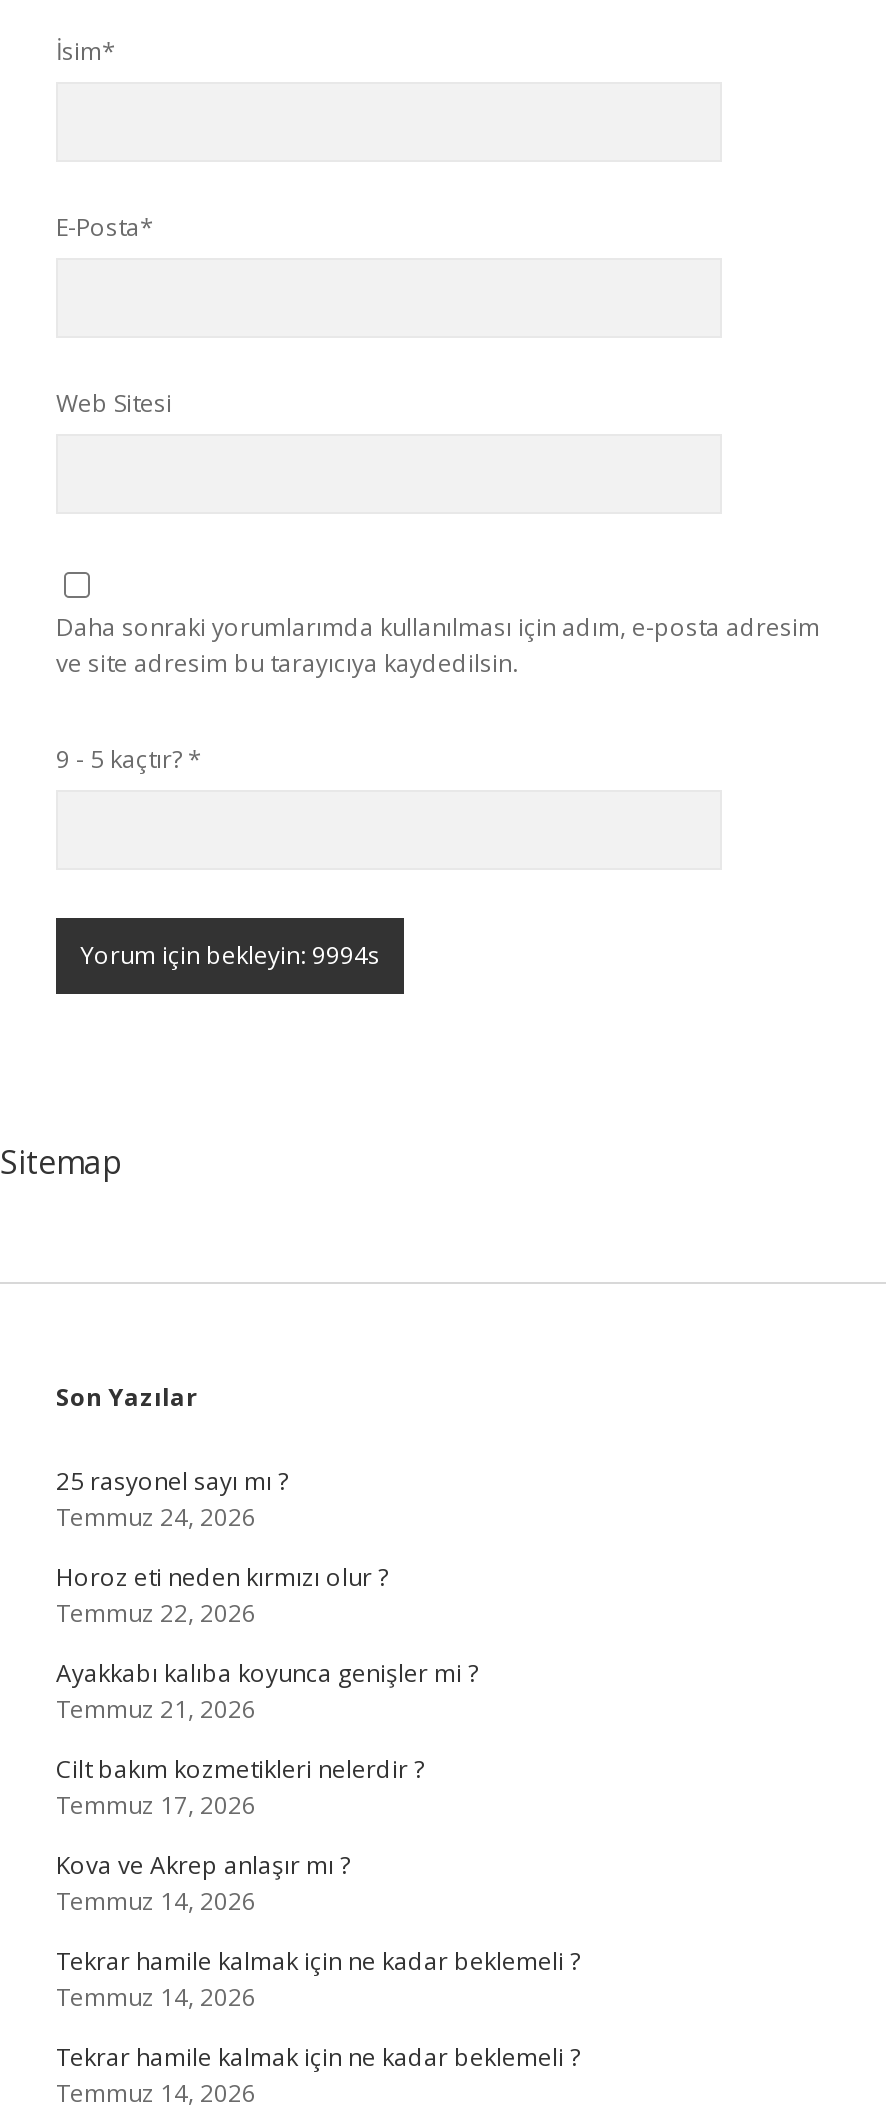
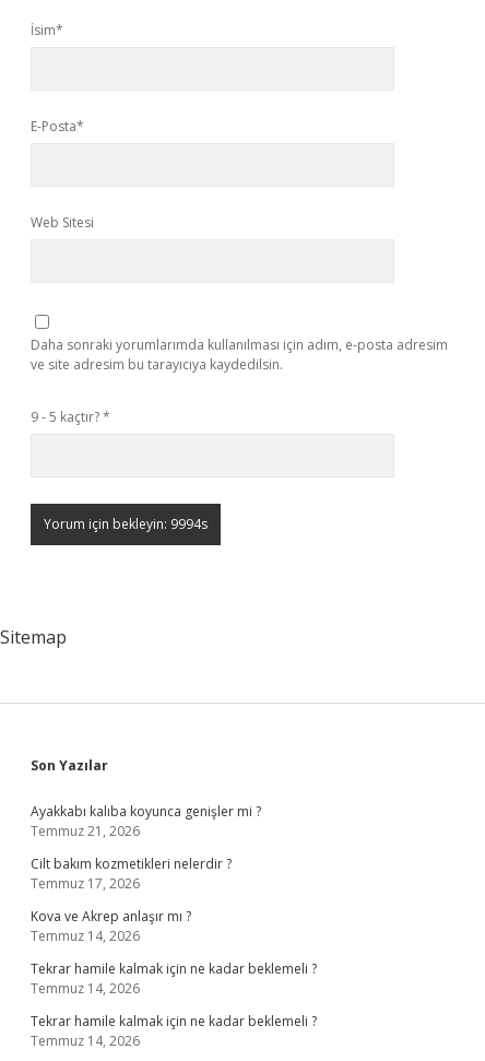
- 25 rasyonel sayı mı ?
- Temmuz 24, 2026
- Horoz eti neden kırmızı olur ?
- Temmuz 22, 2026
